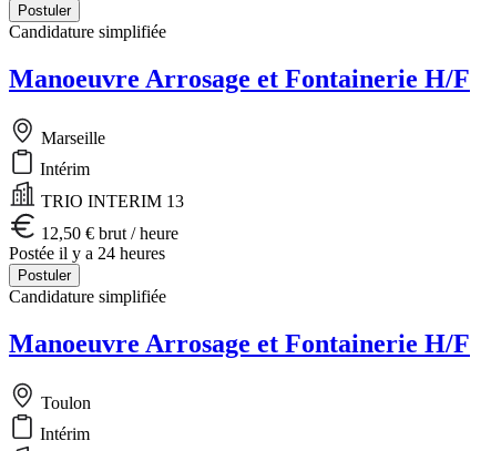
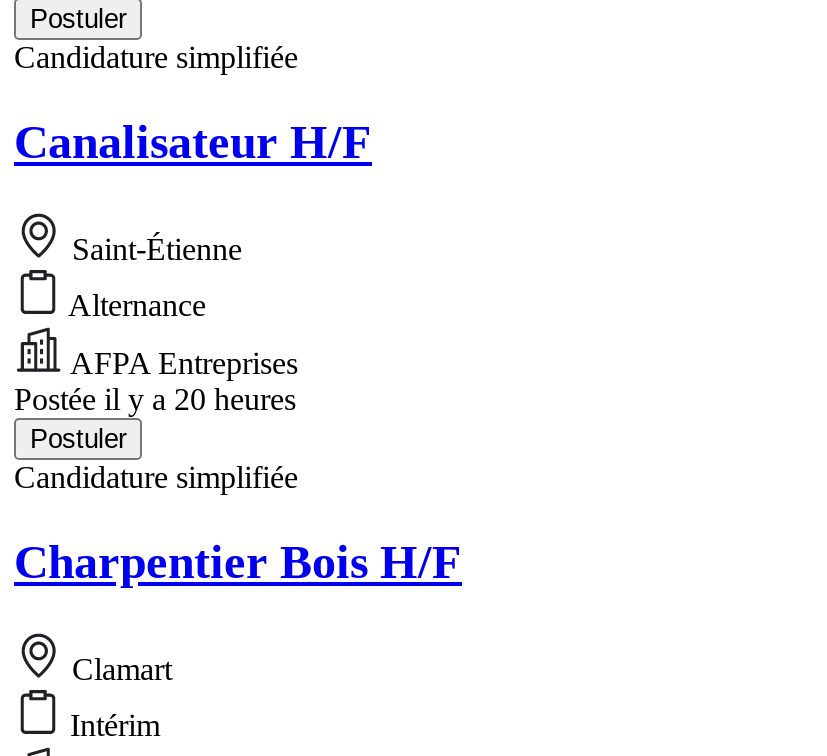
- Manoeuvre Arrosage et Fontainerie H/F
- Marseille
- Intérim
- TRIO INTERIM 13
- 12,50 € brut / heure
- Postée il y a 24 heures
+ Canalisateur H/F
+ Saint-Étienne
+ Alternance
+ AFPA Entreprises
+ Postée il y a 20 heures

- Manoeuvre Arrosage et Fontainerie H/F
+ Charpentier Bois H/F

- Toulon
+ Clamart
